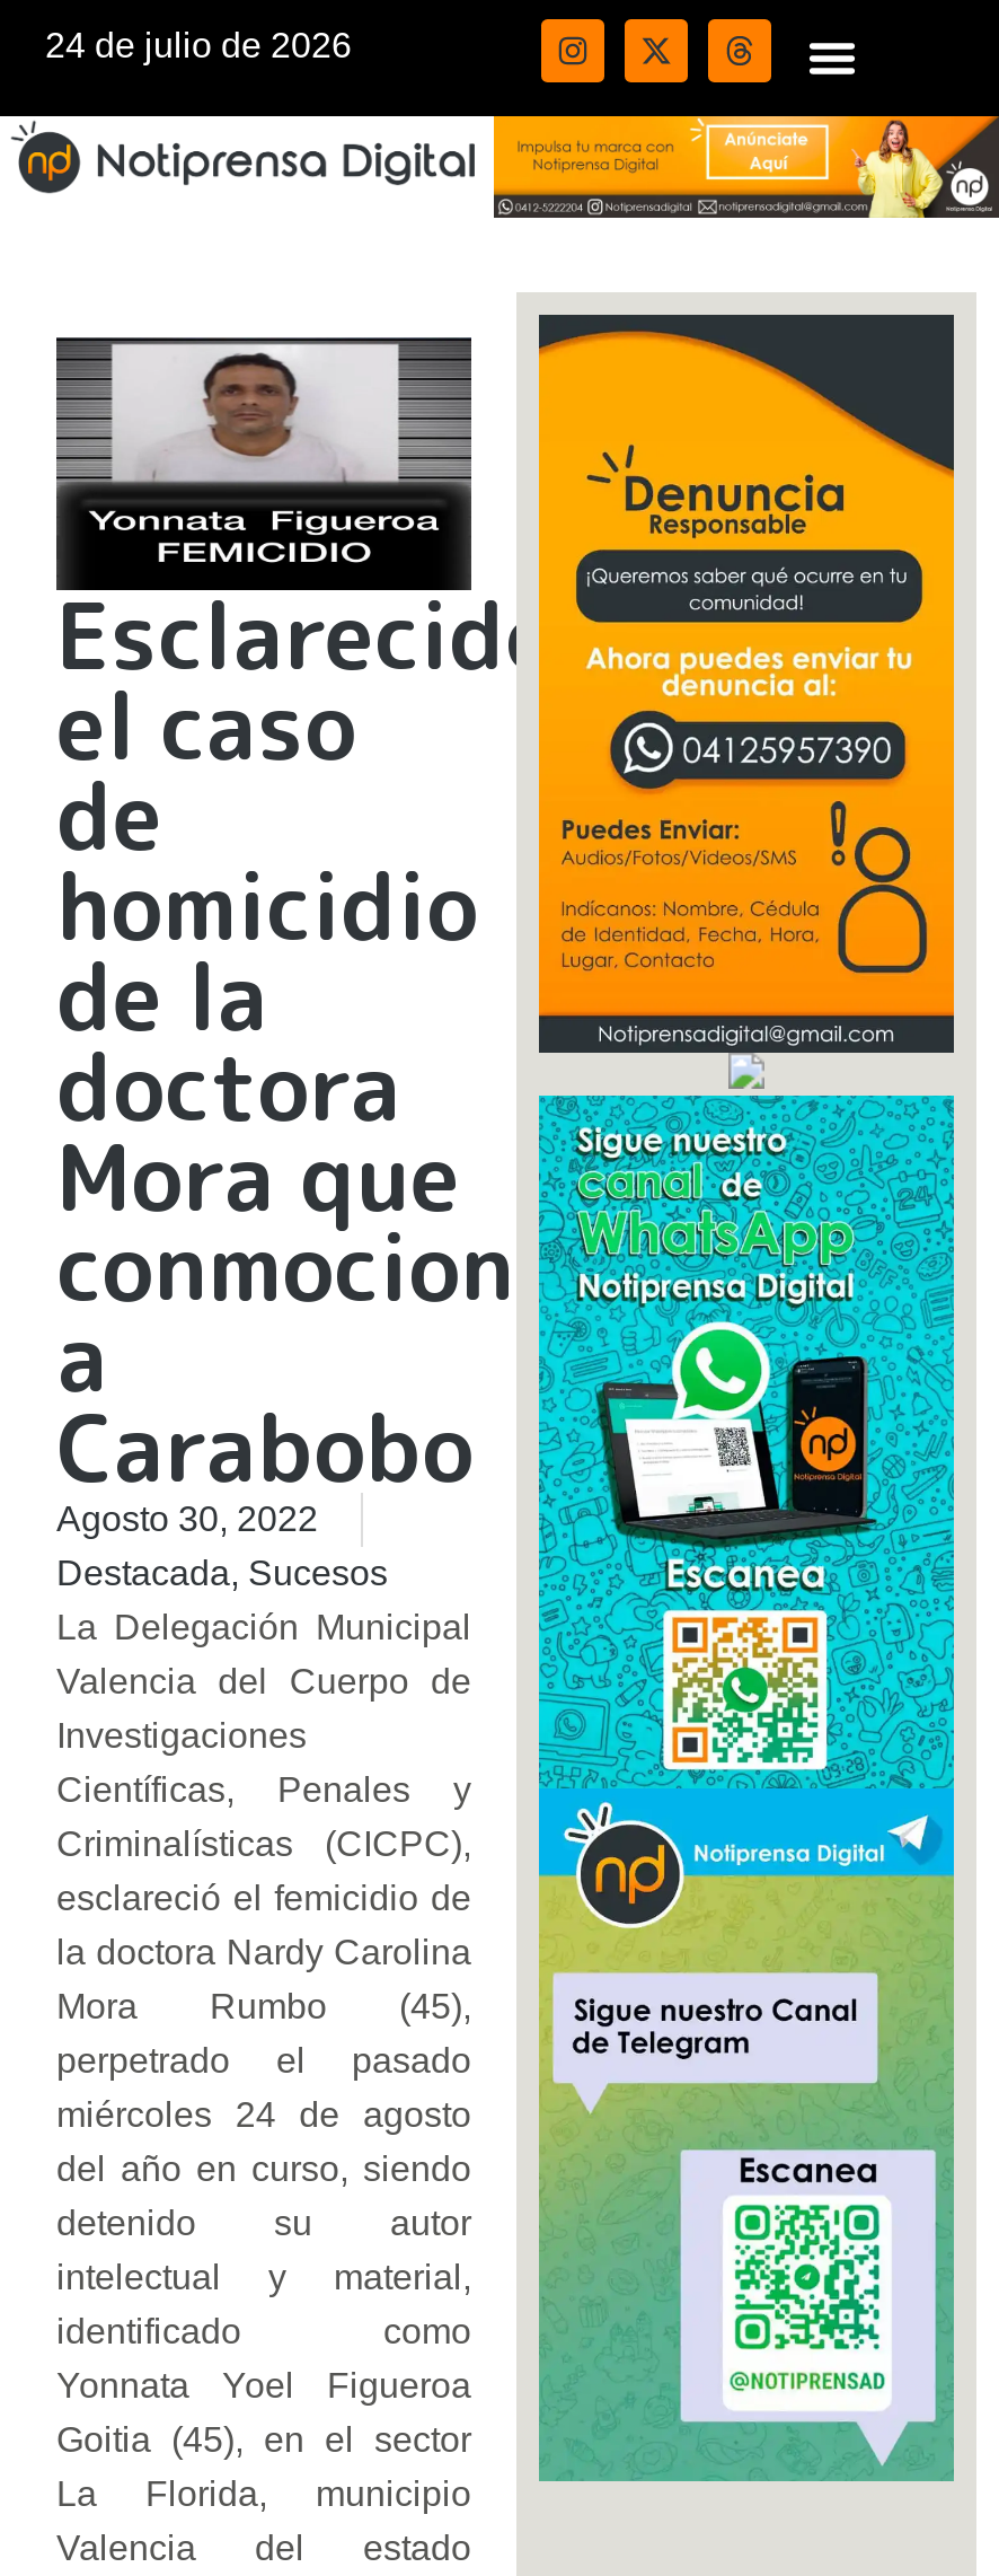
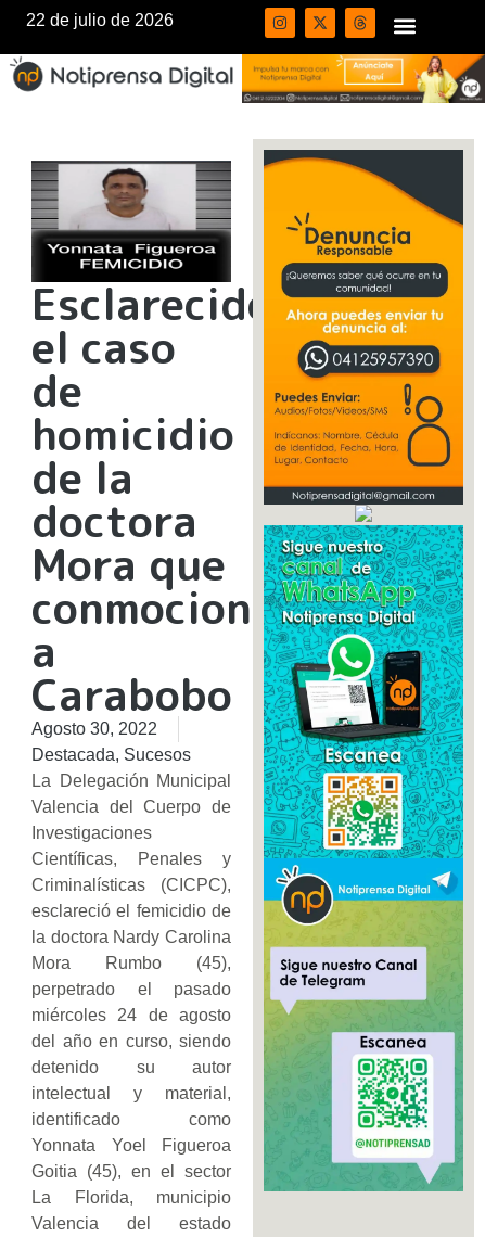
- 24 de julio de 2026
+ 22 de julio de 2026
